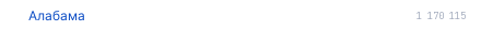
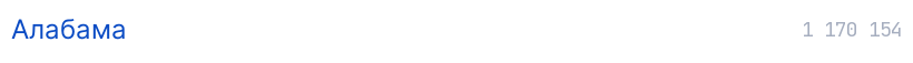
- 1 170 115
+ 1 170 154
